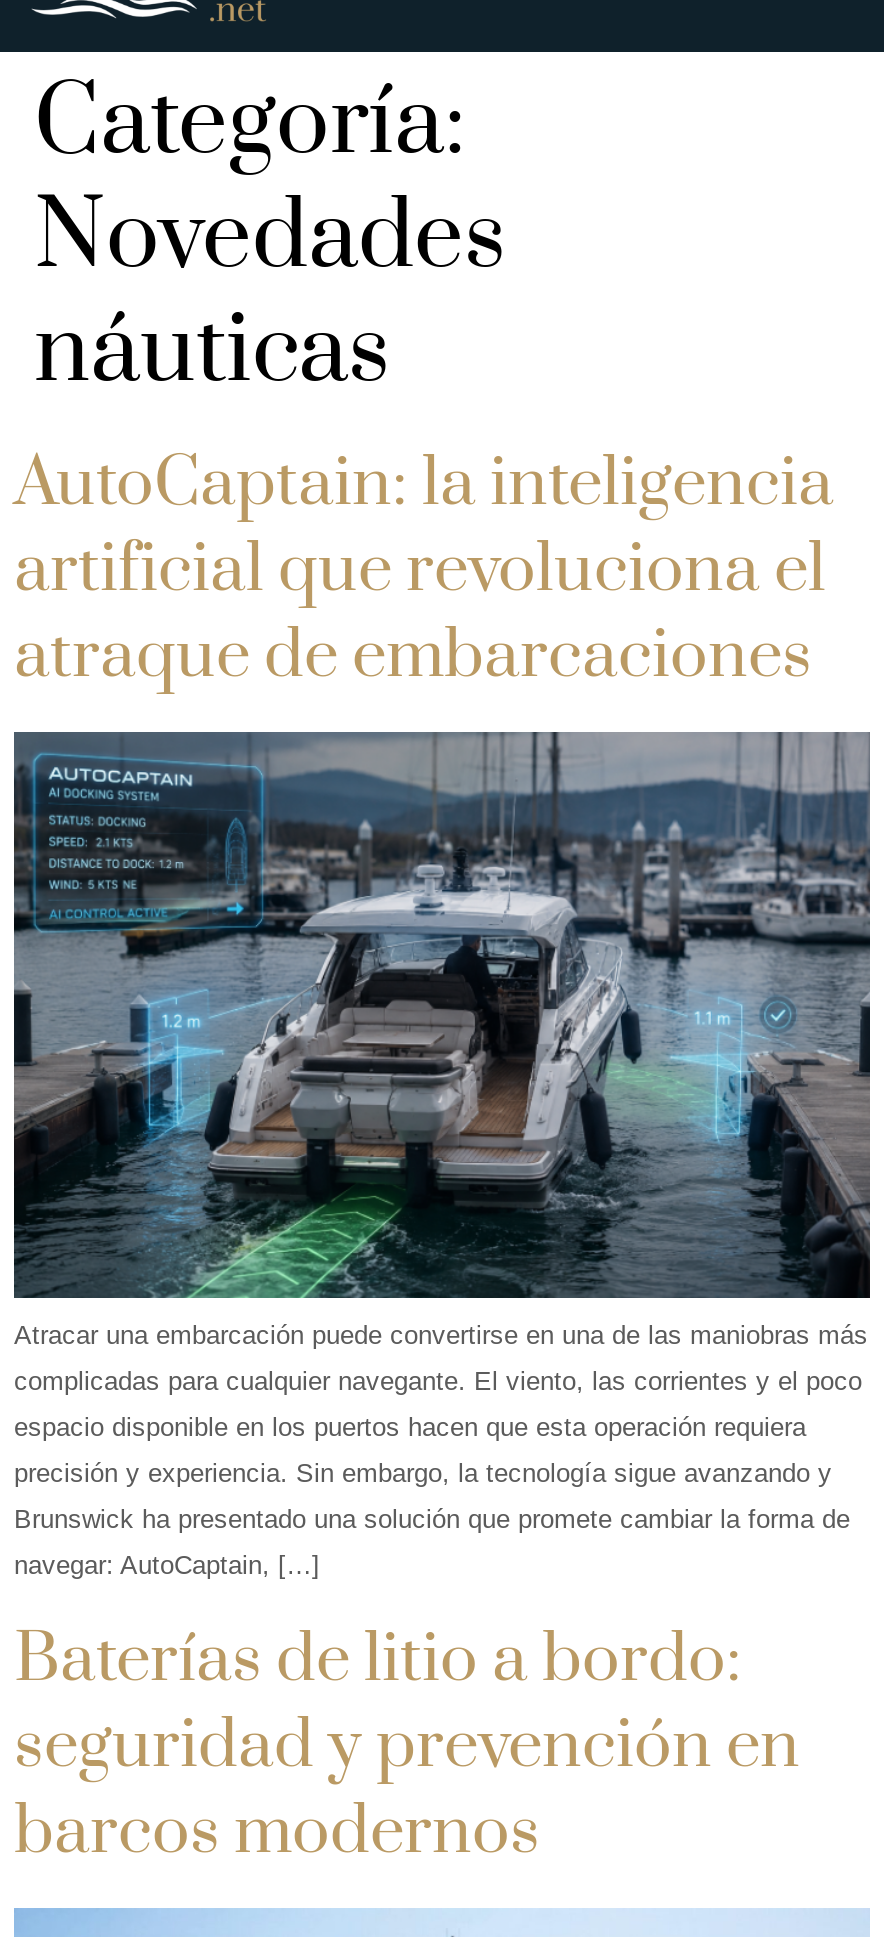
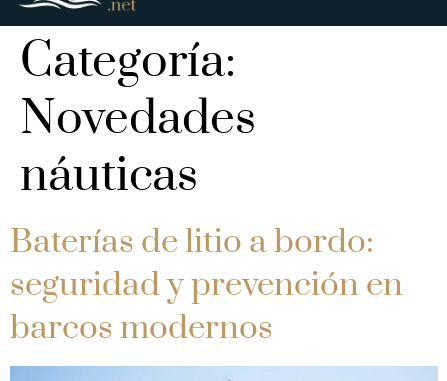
- AutoCaptain: la inteligencia
- artificial que revoluciona el
- atraque de embarcaciones

- [image]
- Atracar una embarcación puede convertirse en una de las maniobras más
- complicadas para cualquier navegante. El viento, las corrientes y el poco
- espacio disponible en los puertos hacen que esta operación requiera
- precisión y experiencia. Sin embargo, la tecnología sigue avanzando y
- Brunswick ha presentado una solución que promete cambiar la forma de
- navegar: AutoCaptain, […]
